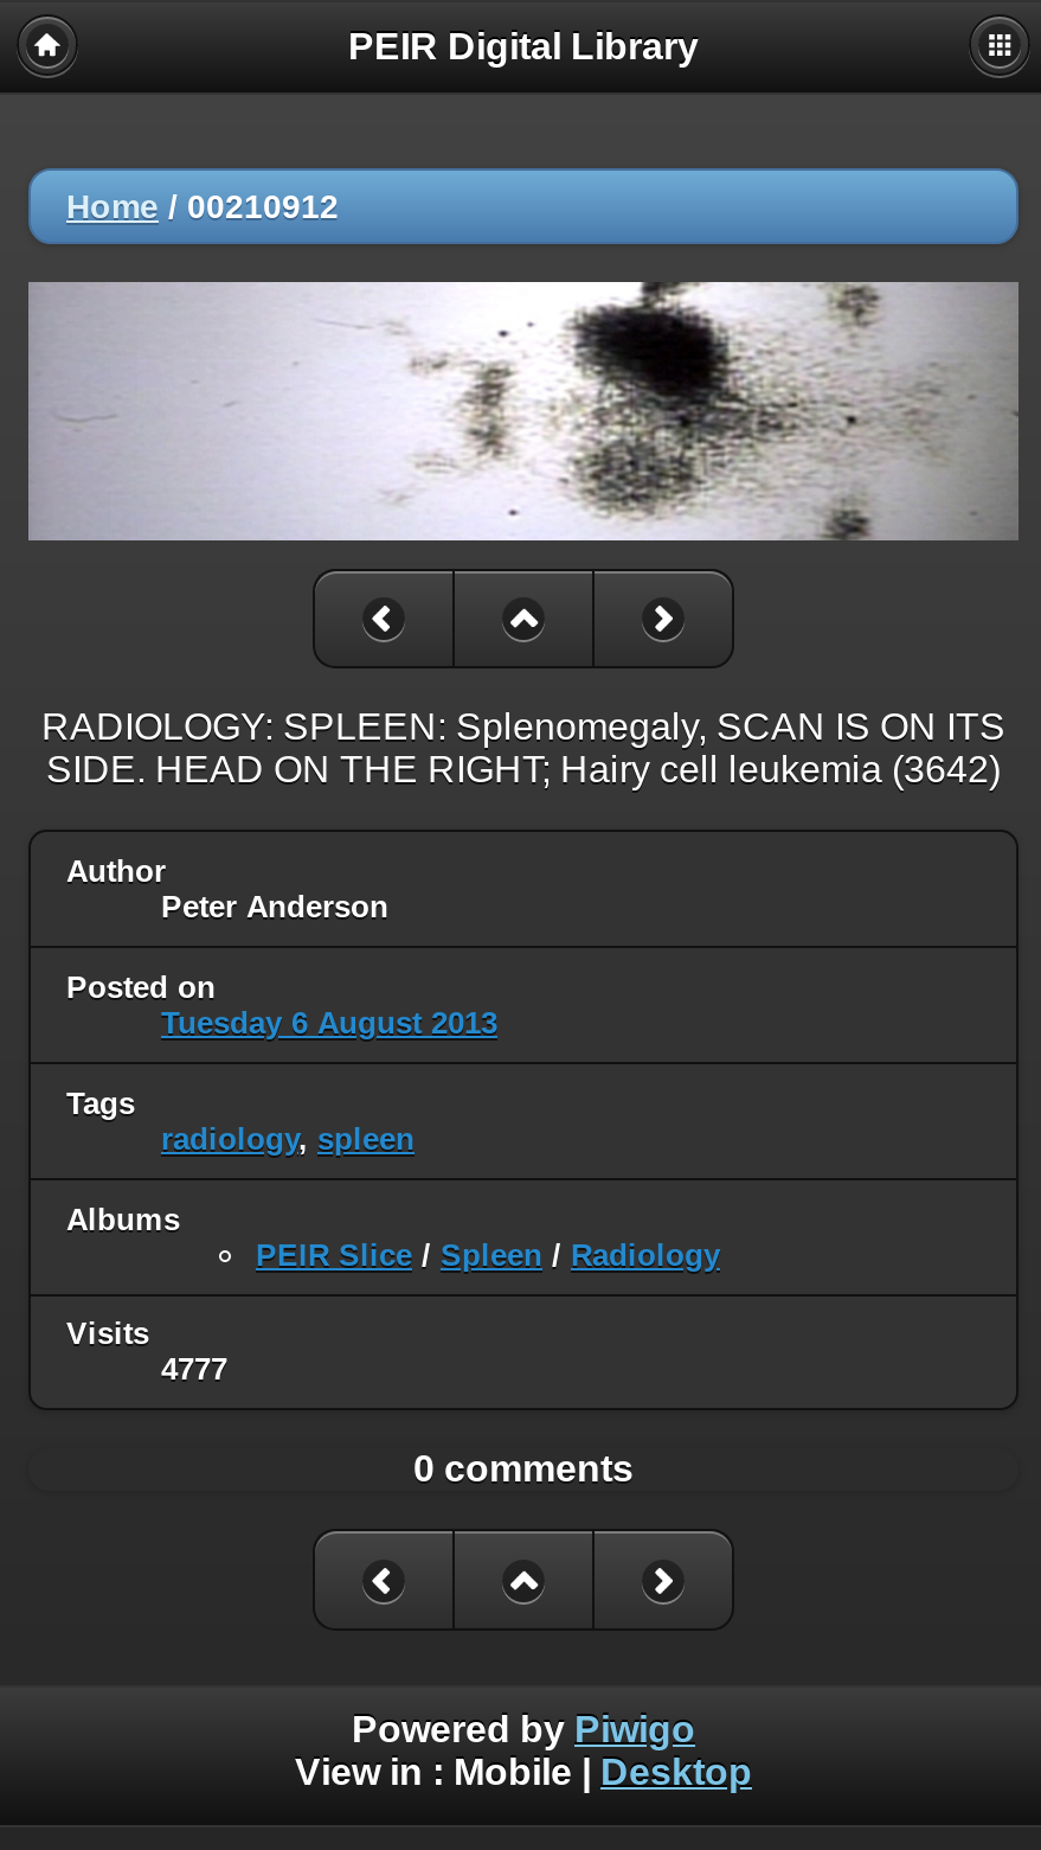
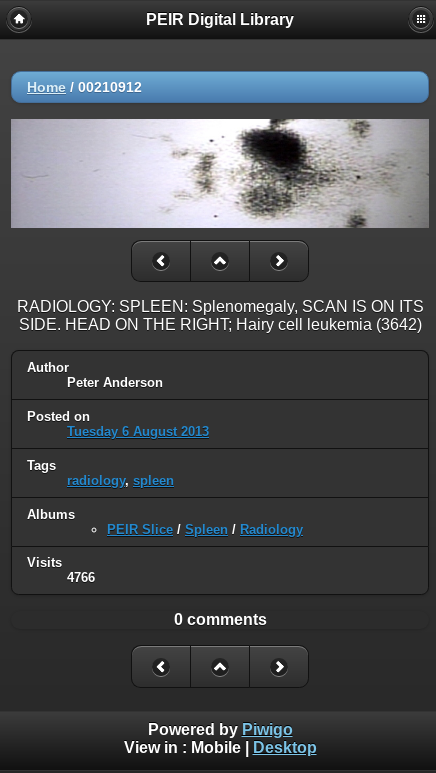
- 4777
+ 4766
